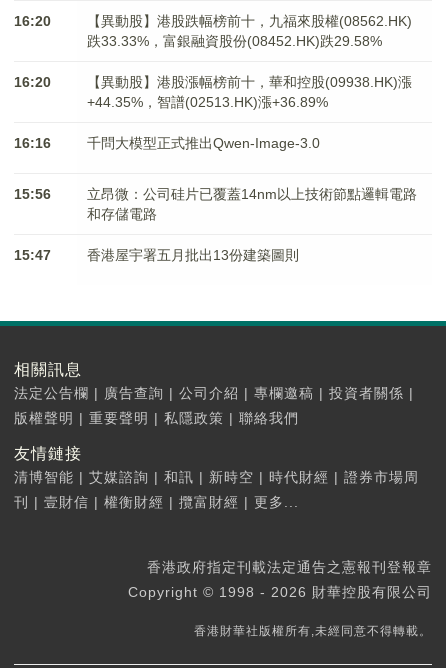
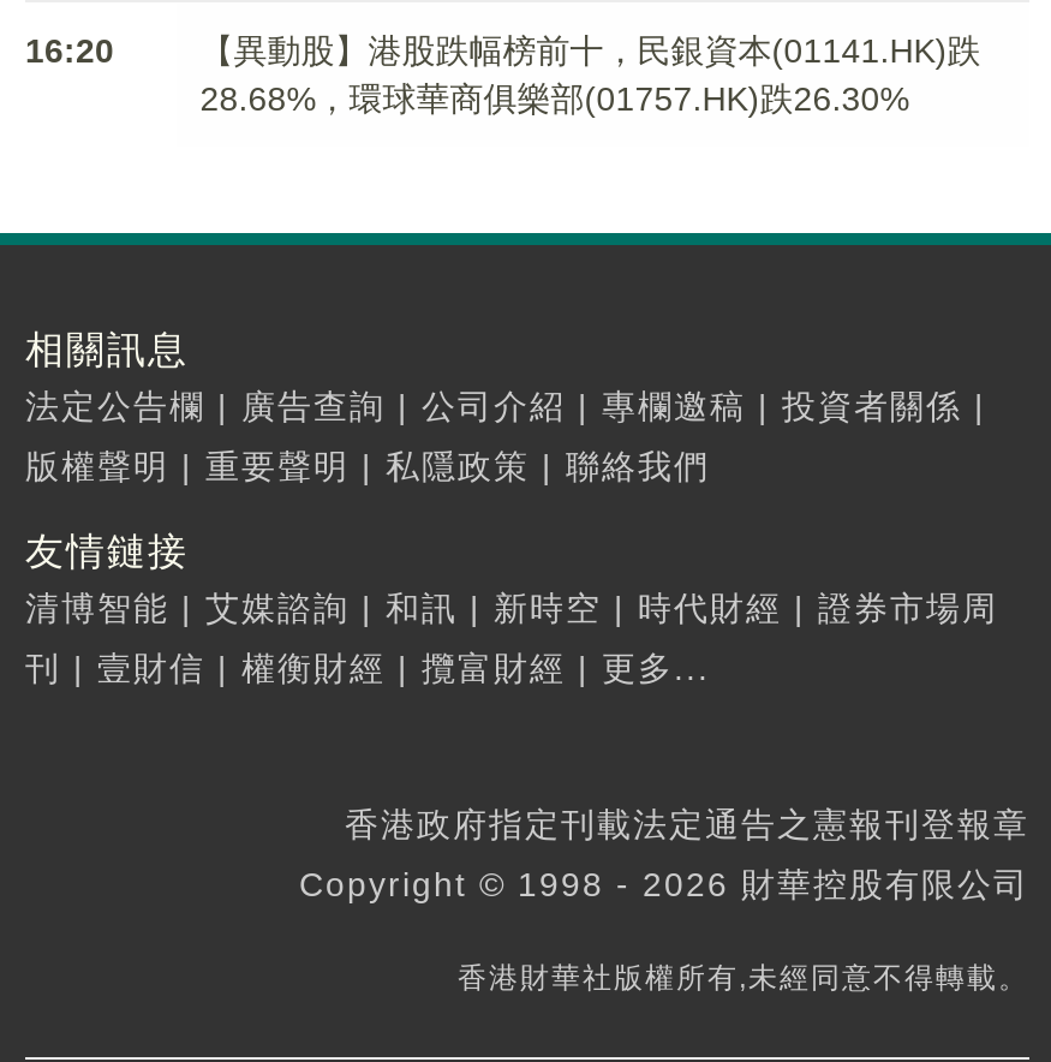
- 【異動股】港股跌幅榜前十，九福來股權(08562.HK)
- 跌33.33%，富銀融資股份(08452.HK)跌29.58%
- 16:20
- 【異動股】港股漲幅榜前十，華和控股(09938.HK)漲
- +44.35%，智譜(02513.HK)漲+36.89%
- 16:16
- 千問大模型正式推出Qwen-Image-3.0
- 15:56
- 立昂微：公司硅片已覆蓋14nm以上技術節點邏輯電路
- 和存儲電路
- 15:47
- 香港屋宇署五月批出13份建築圖則
+ 【異動股】港股跌幅榜前十，民銀資本(01141.HK)跌
+ 28.68%，環球華商俱樂部(01757.HK)跌26.30%
